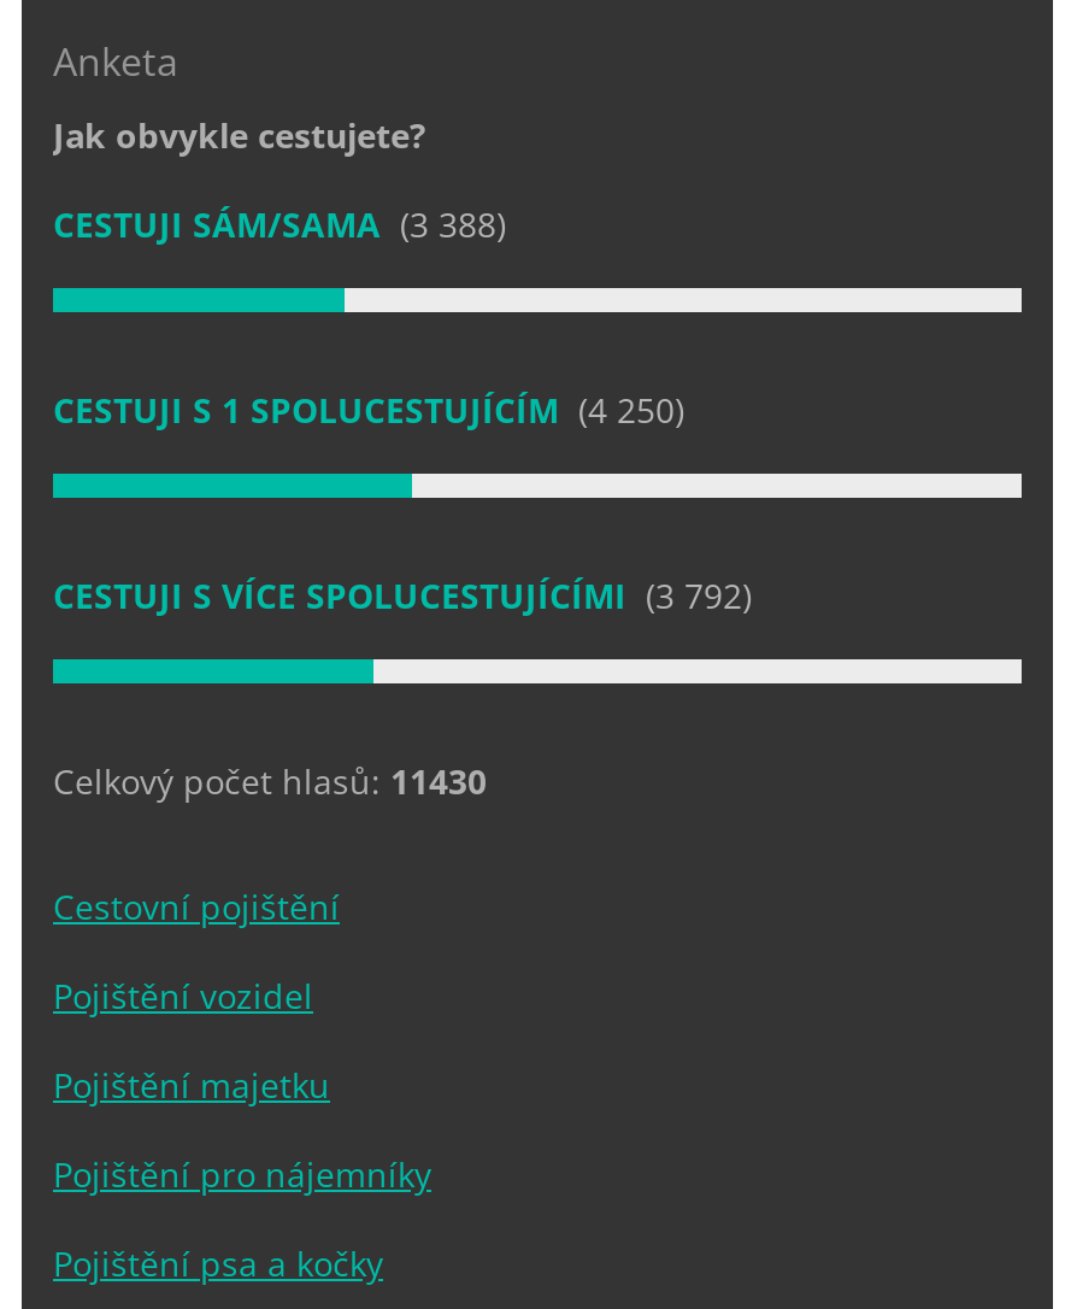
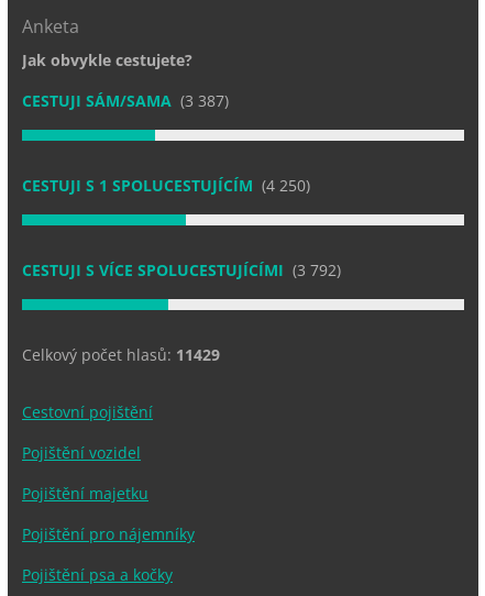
- CESTUJI SÁM/SAMA (3 388)
+ CESTUJI SÁM/SAMA (3 387)

- Celkový počet hlasů: 11430
+ Celkový počet hlasů: 11429
